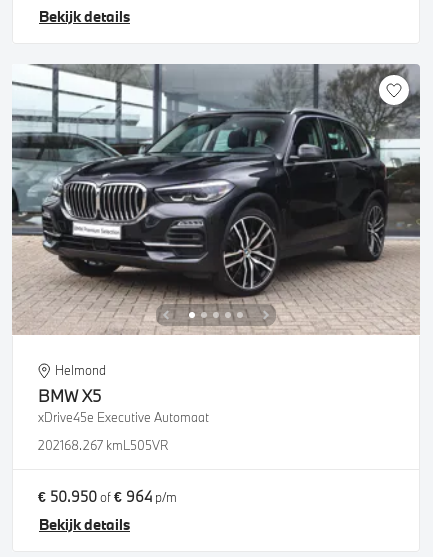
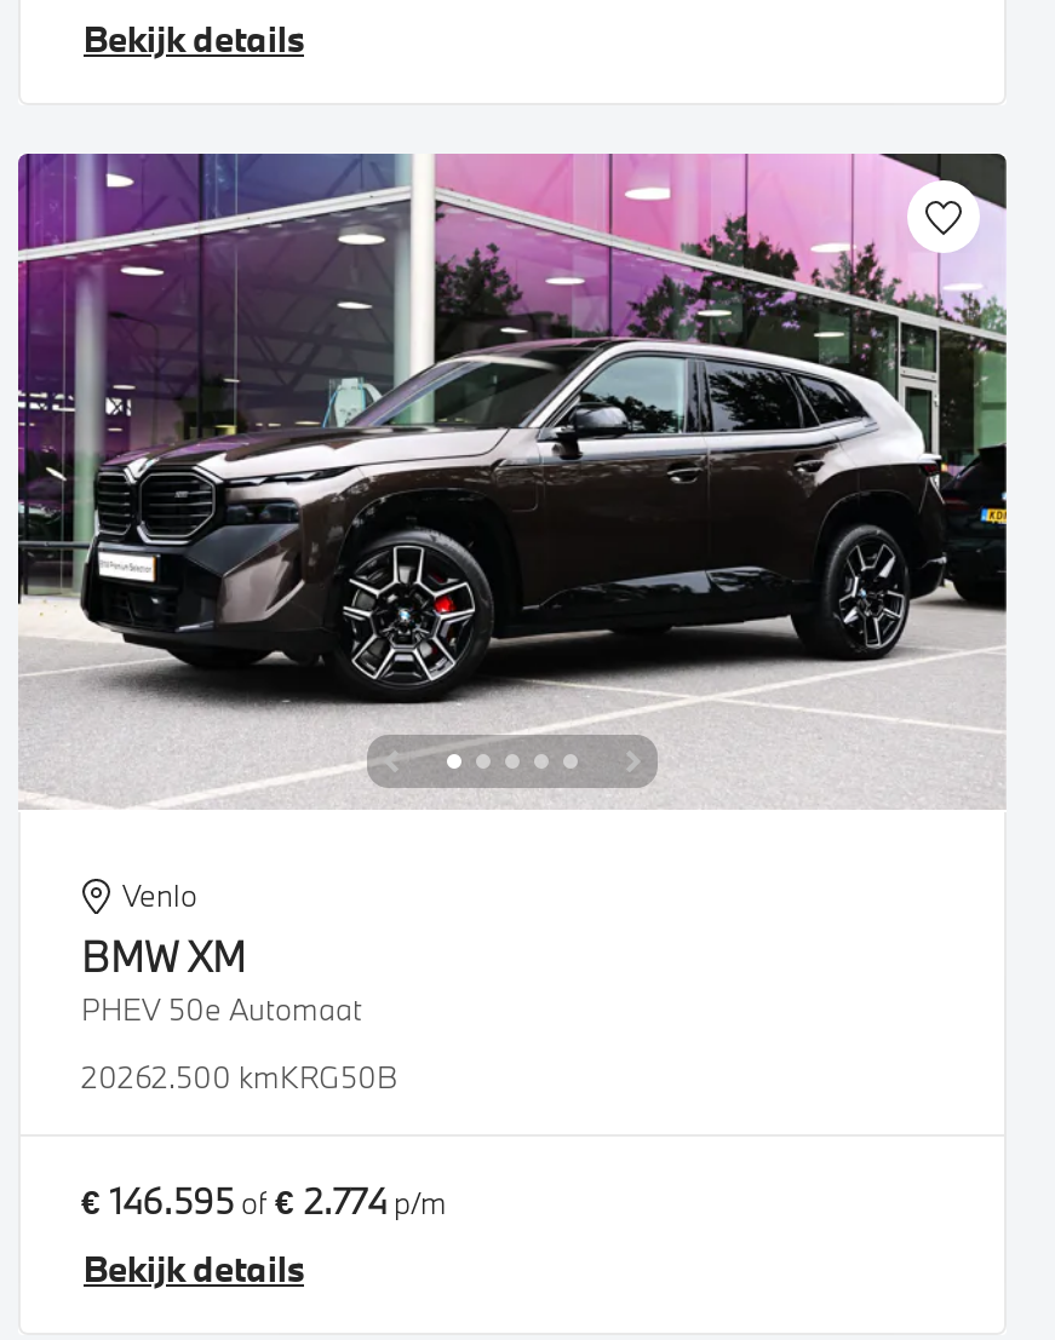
- [image]
- Helmond
- BMW X5
- xDrive45e Executive Automaat
+ [image]
+ Venlo
+ BMW XM
+ PHEV 50e Automaat

- 202168.267 kmL505VR
+ 20262.500 kmKRG50B

- € 50.950 of € 964 p/m
+ € 146.595 of € 2.774 p/m
